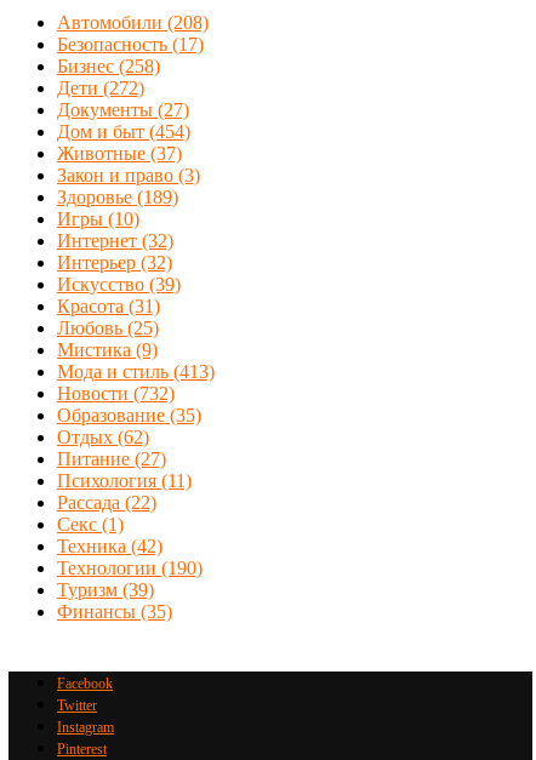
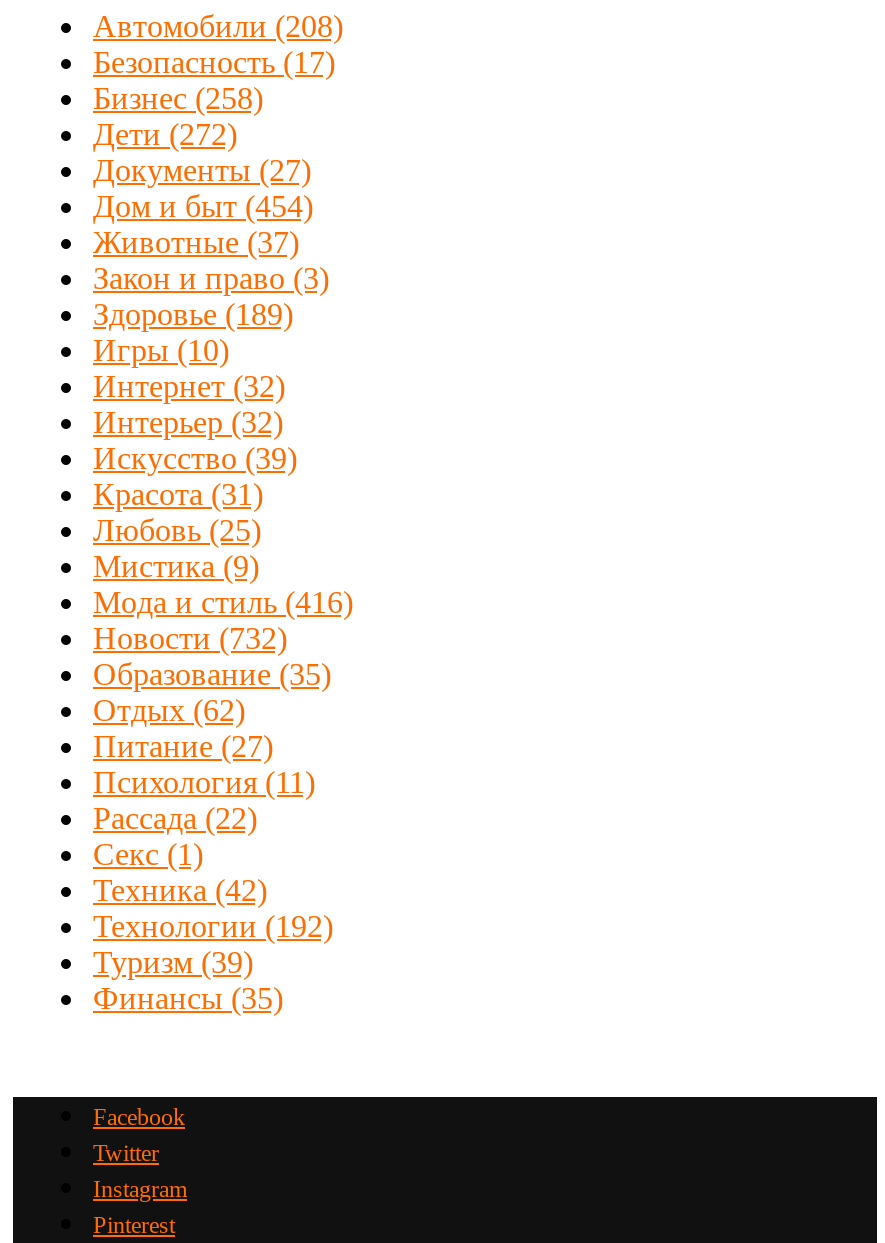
- Мода и стиль (413)
+ Мода и стиль (416)

- Технологии (190)
+ Технологии (192)
